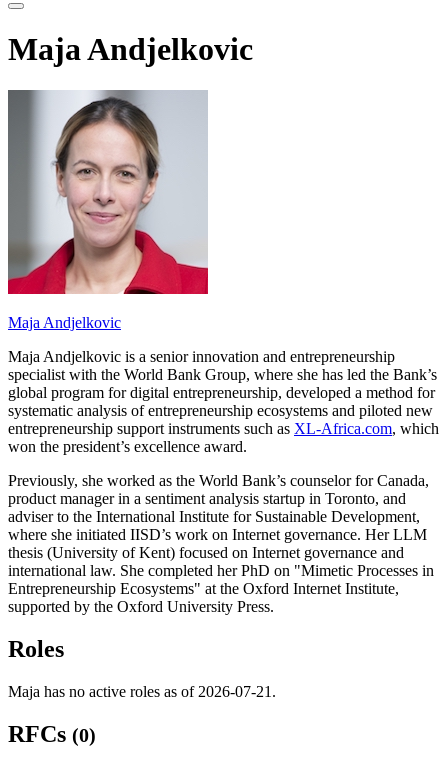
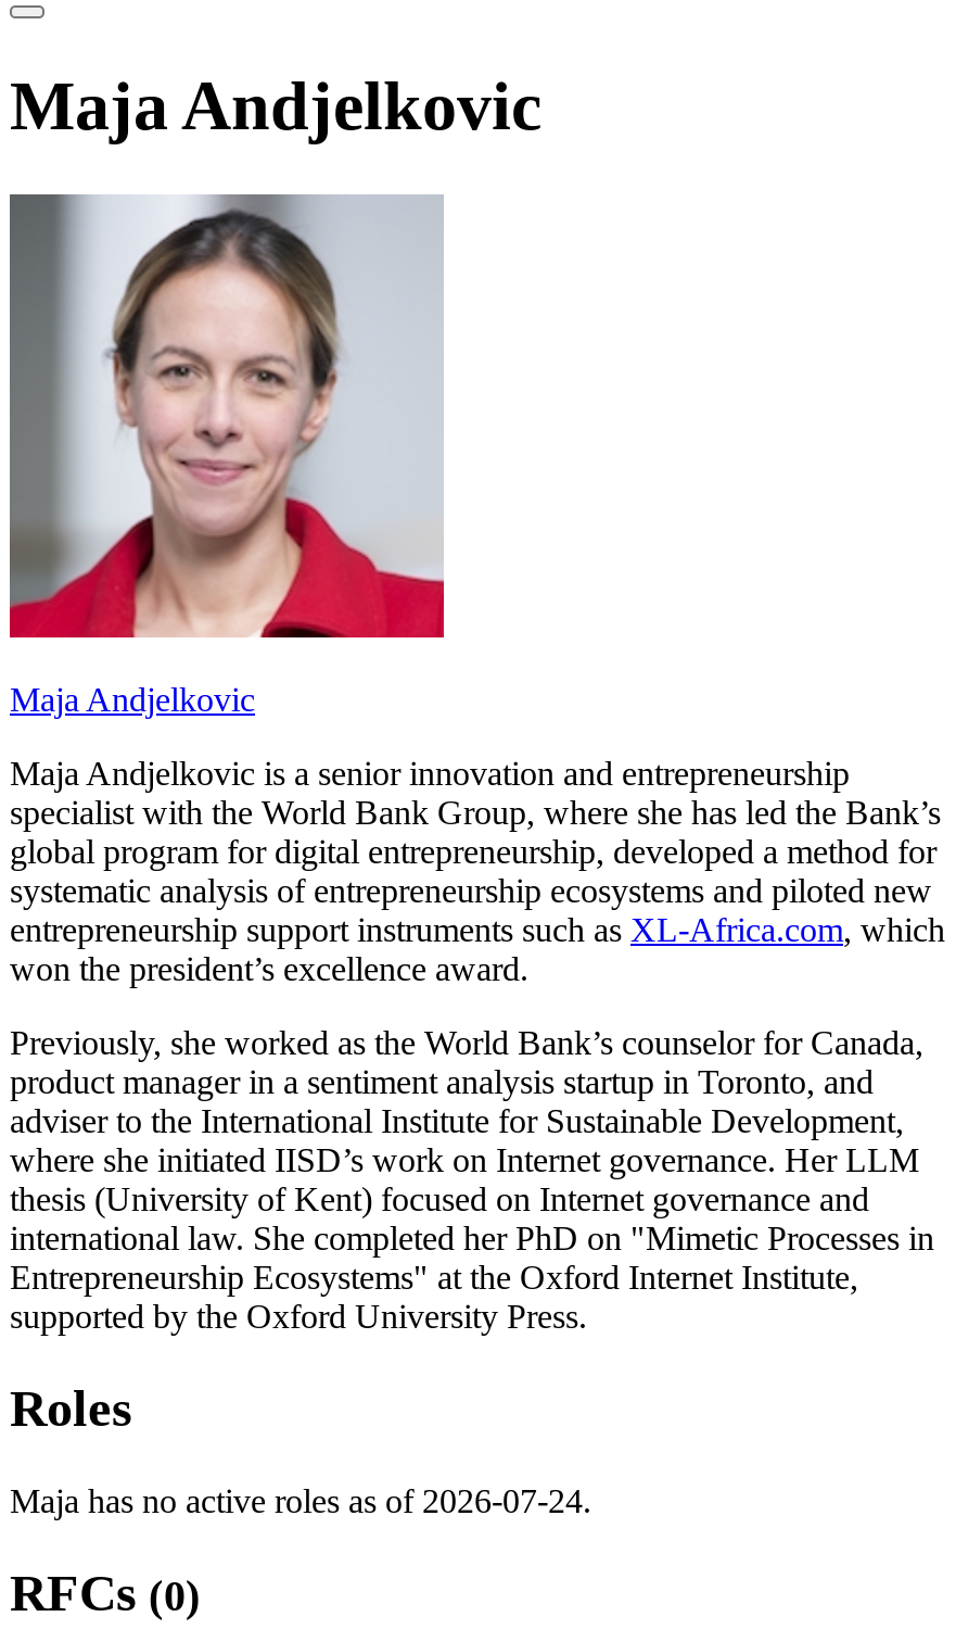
- Maja has no active roles as of 2026-07-21.
+ Maja has no active roles as of 2026-07-24.
